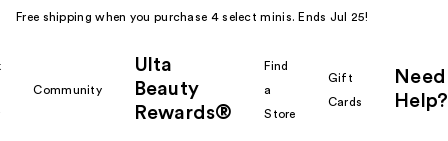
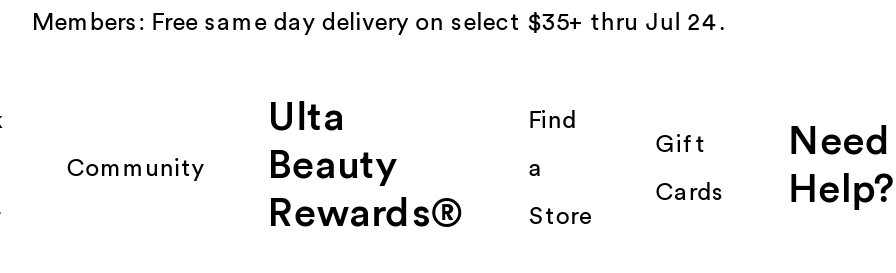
- Free shipping when you purchase 4 select minis. Ends Jul 25!
+ Members: Free same day delivery on select $35+ thru Jul 24.
